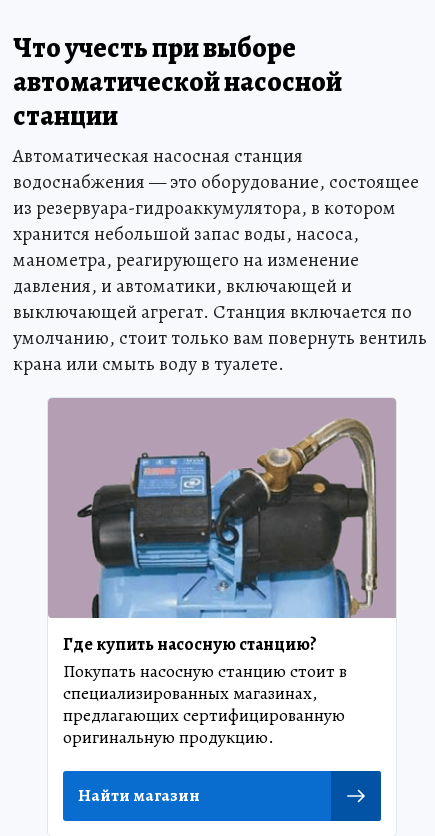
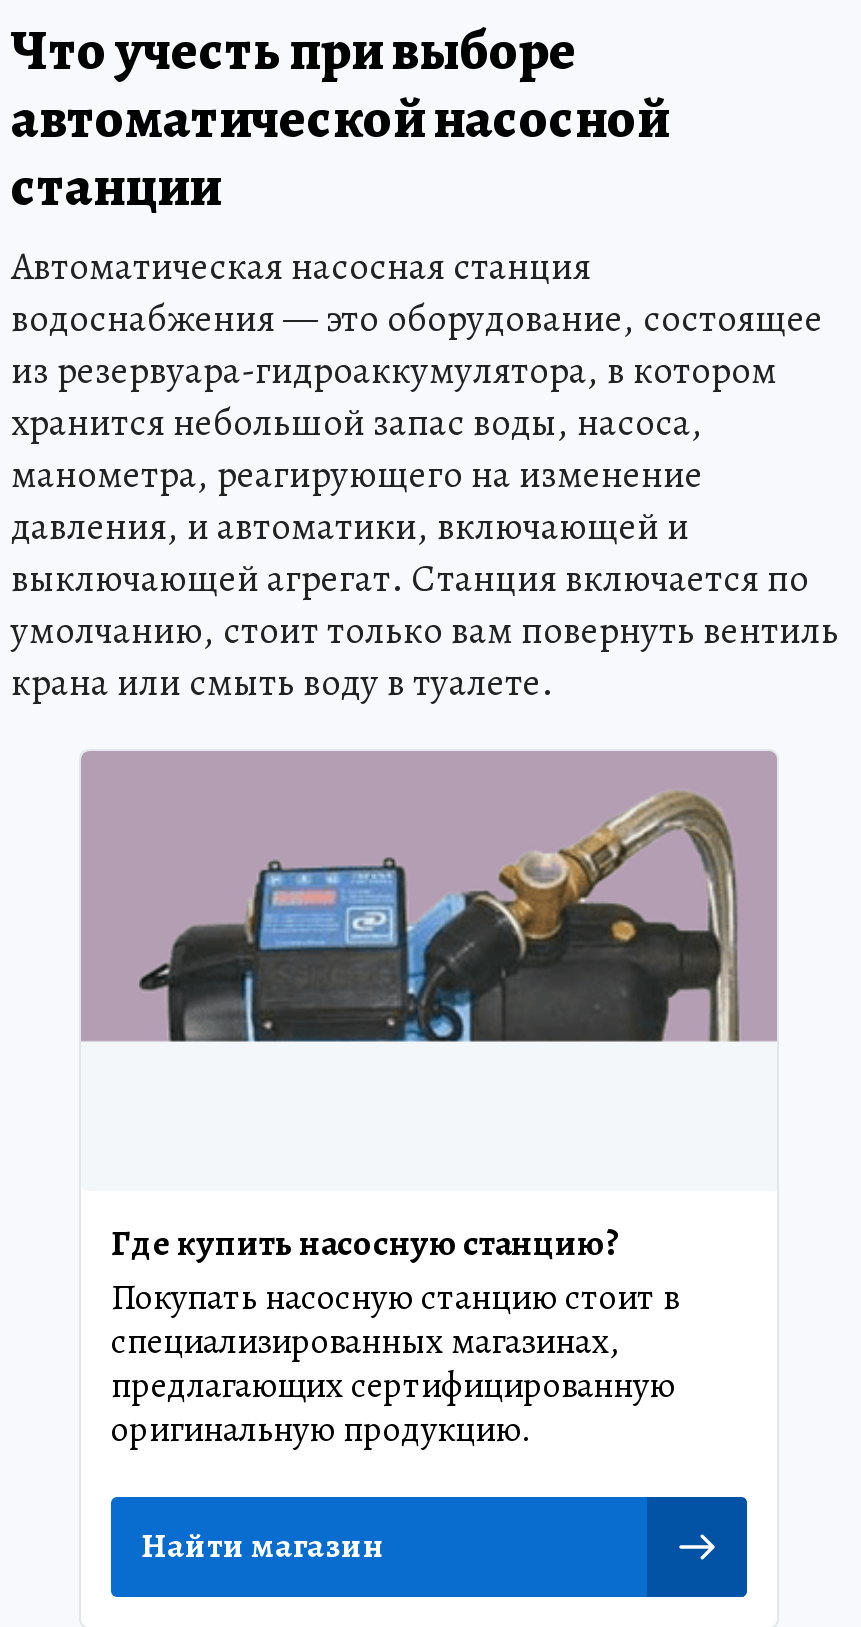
- [image]
